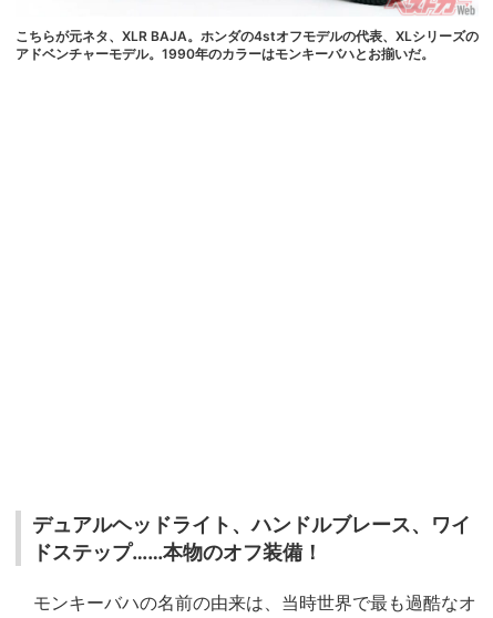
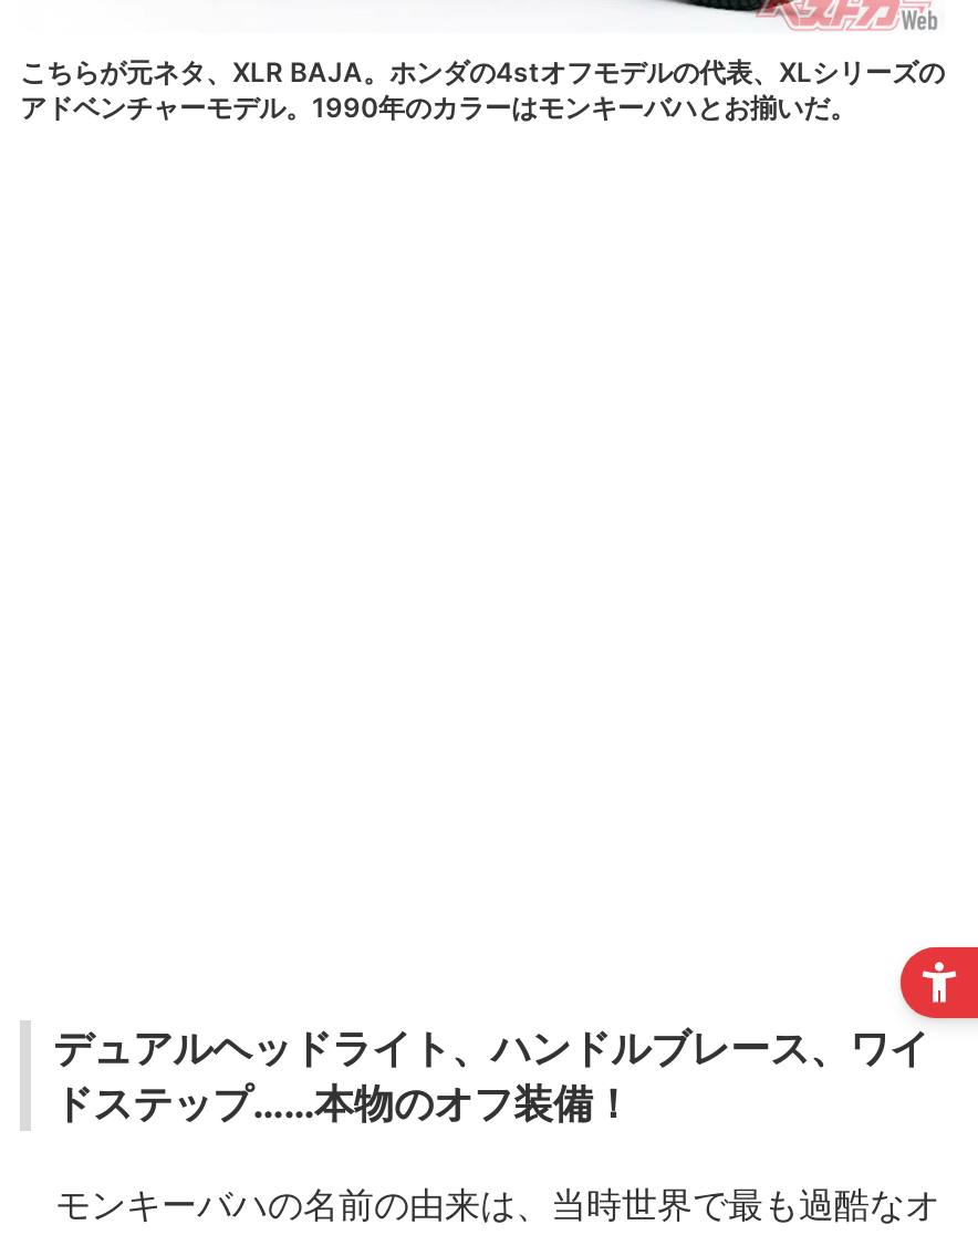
+ [image]
